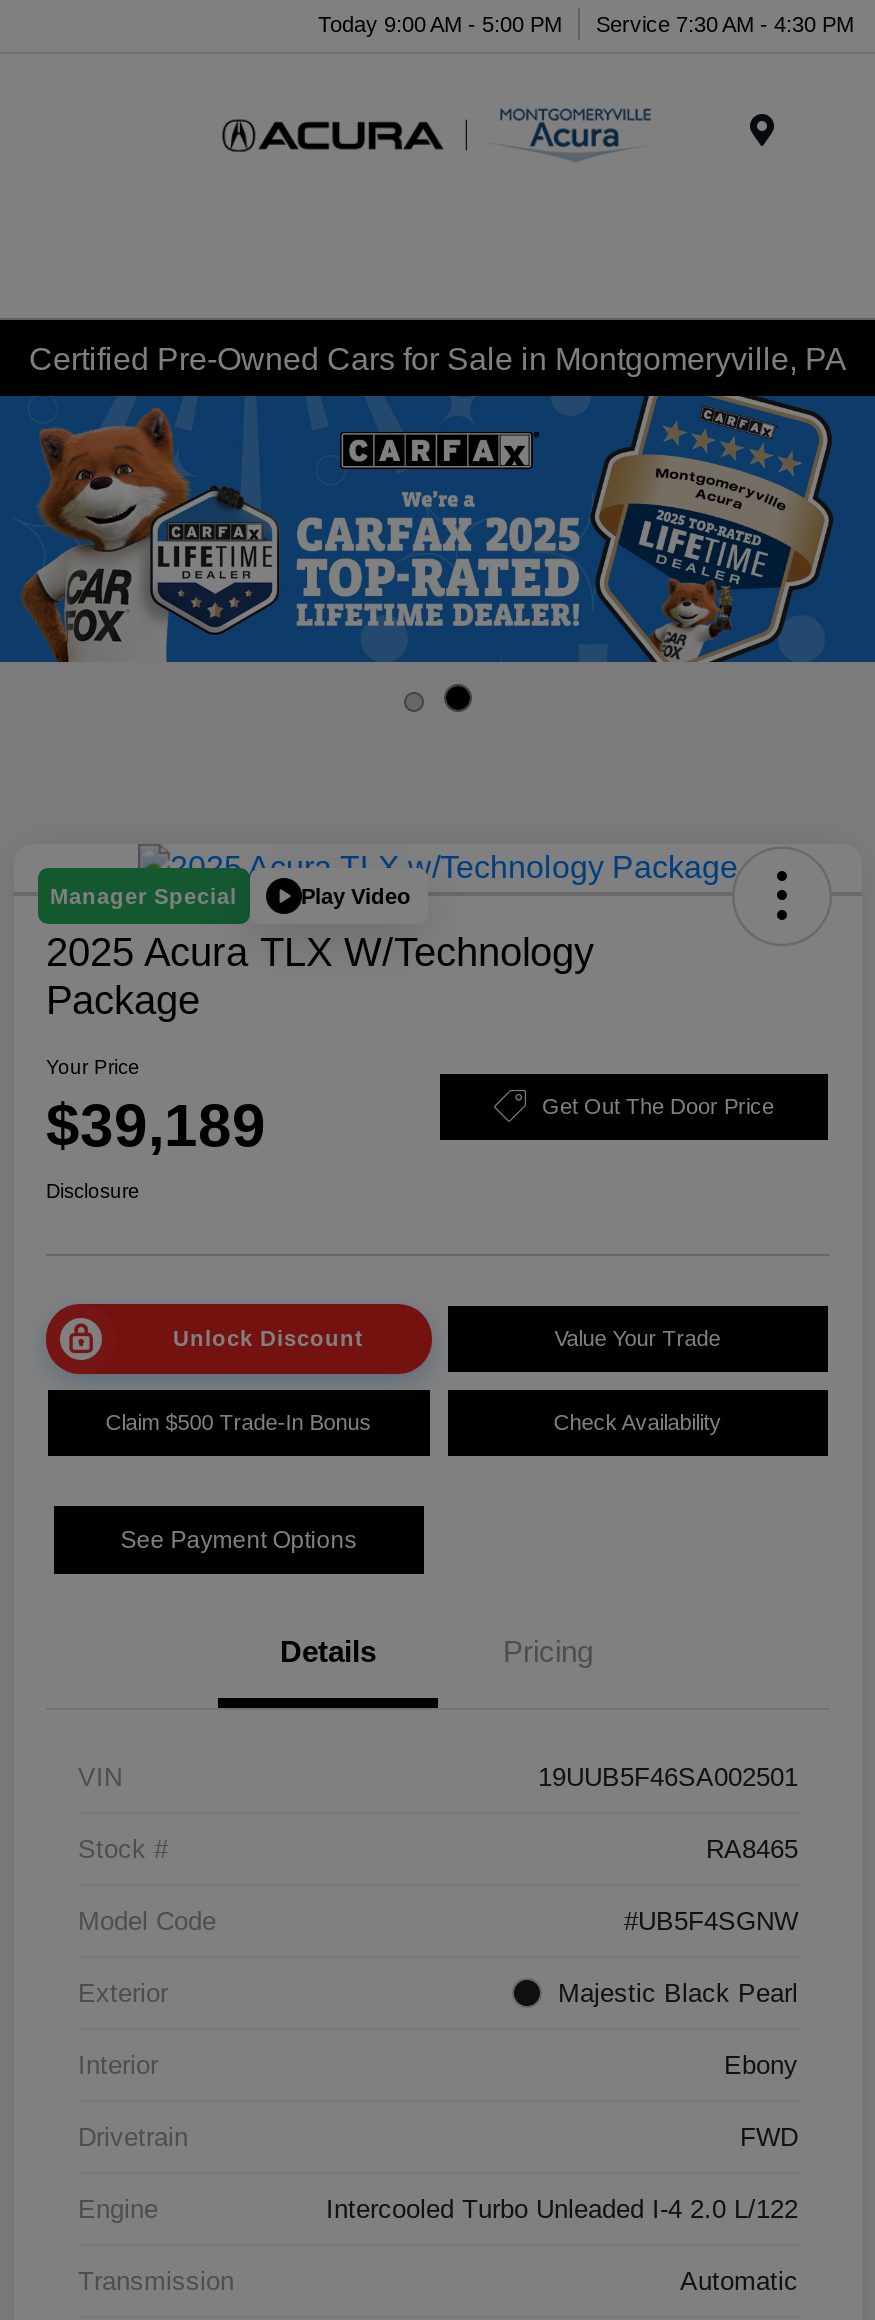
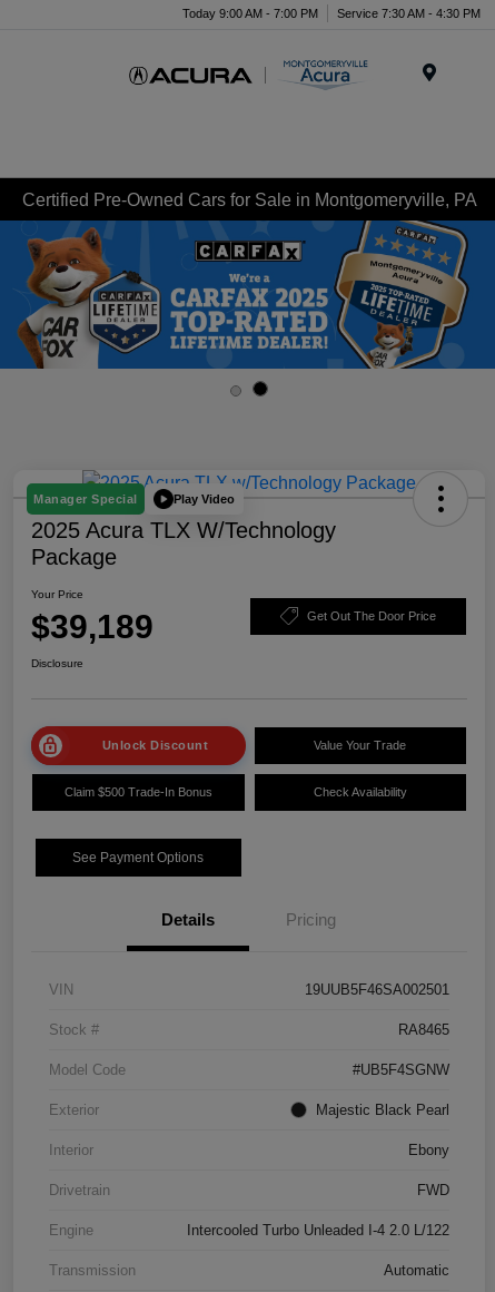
- Today 9:00 AM - 5:00 PM Service 7:30 AM - 4:30 PM
+ Today 9:00 AM - 7:00 PM Service 7:30 AM - 4:30 PM
